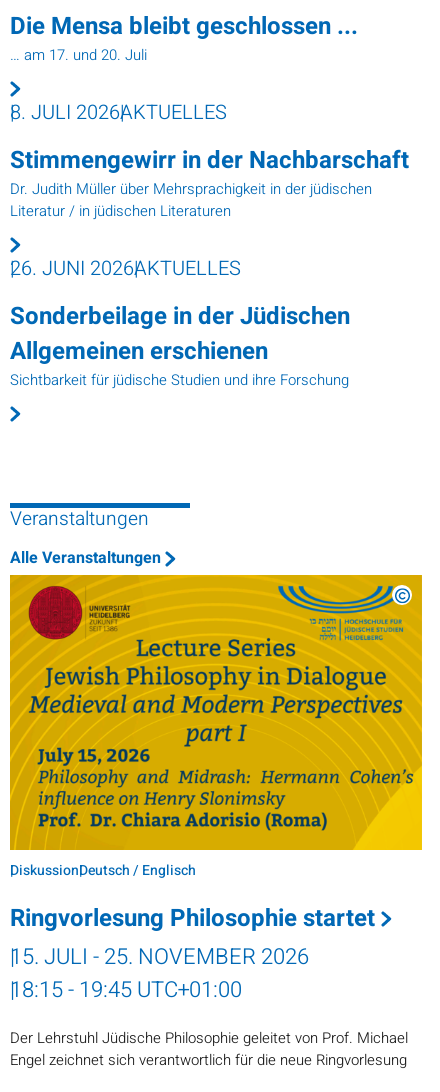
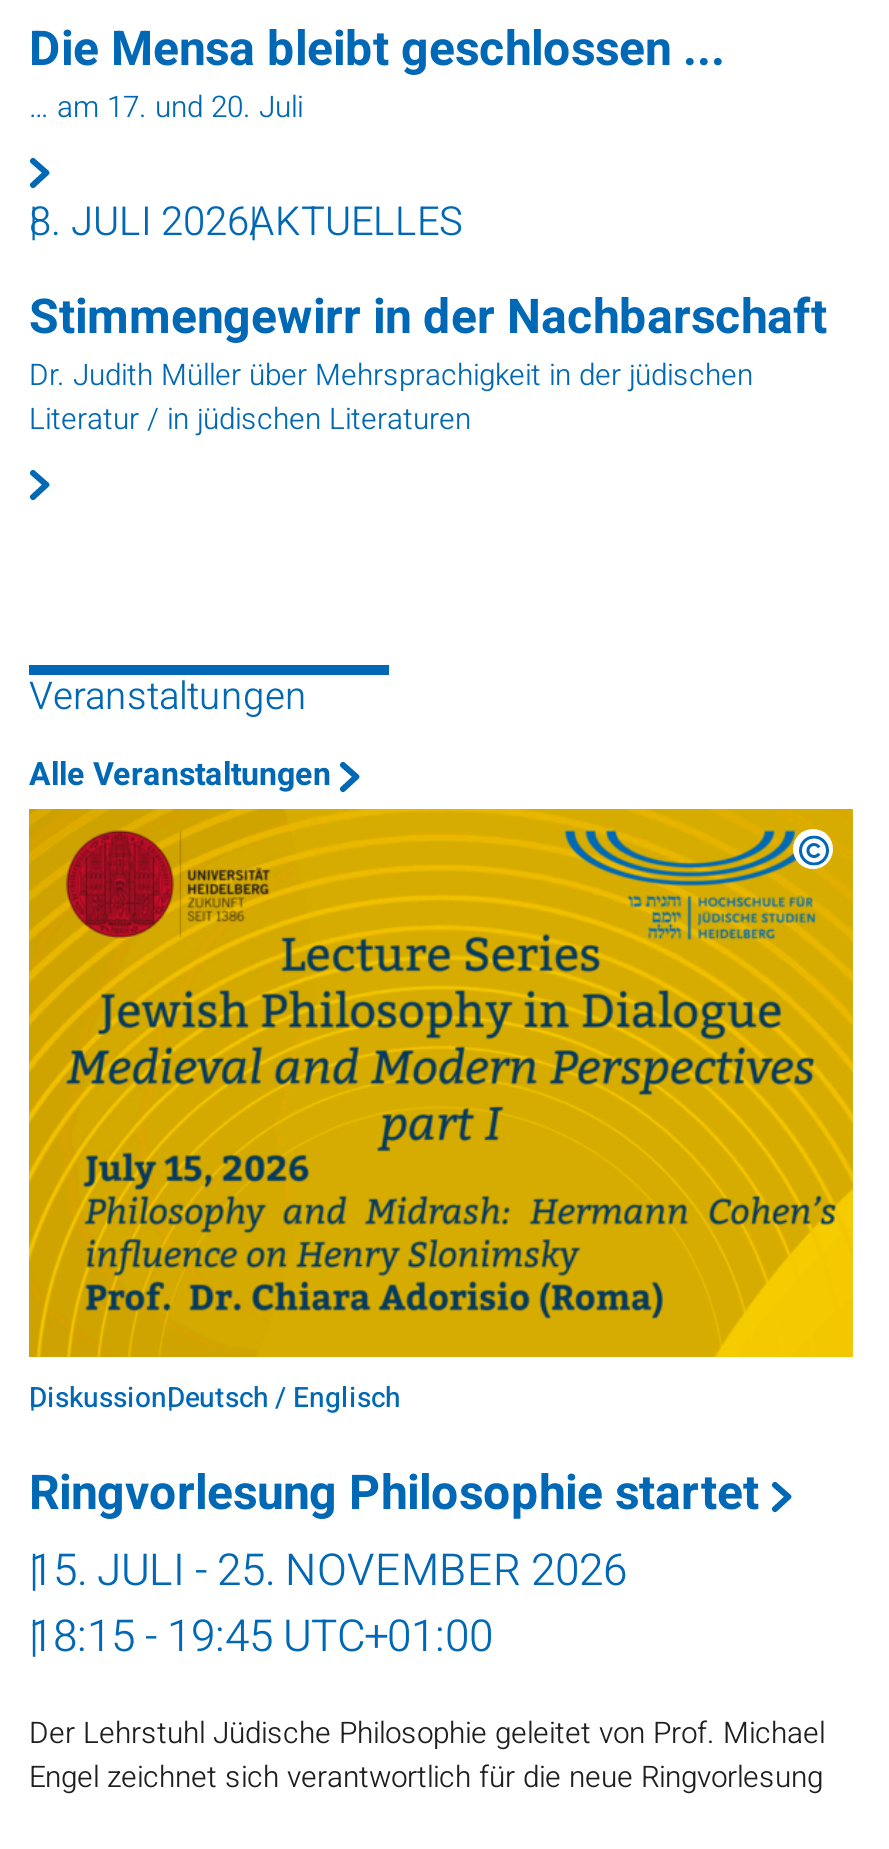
- 26. JUNI 2026AKTUELLES
- Sonderbeilage in der Jüdischen
- Allgemeinen erschienen
- Sichtbarkeit für jüdische Studien und ihre Forschung
